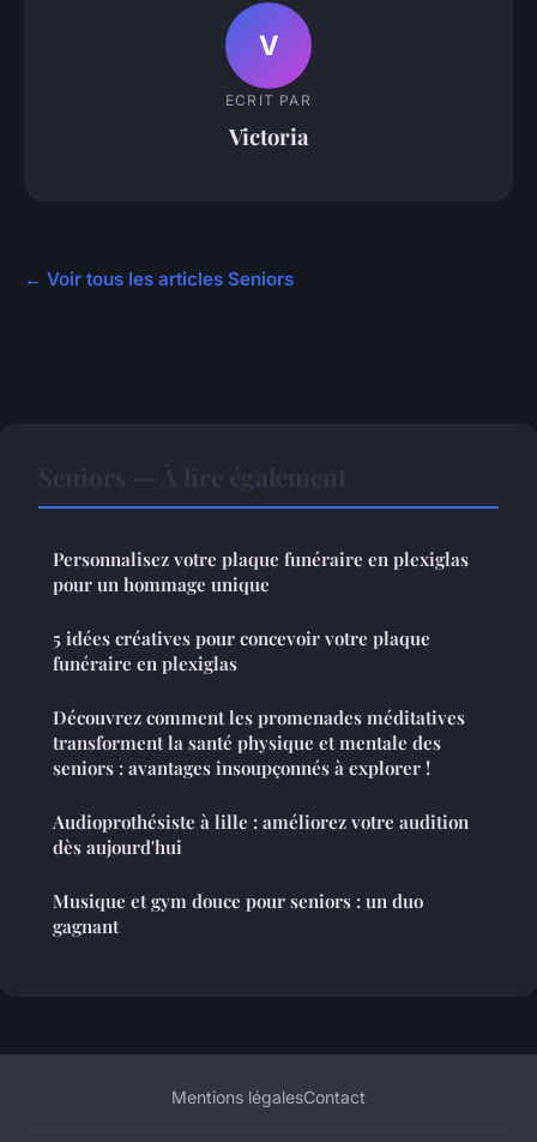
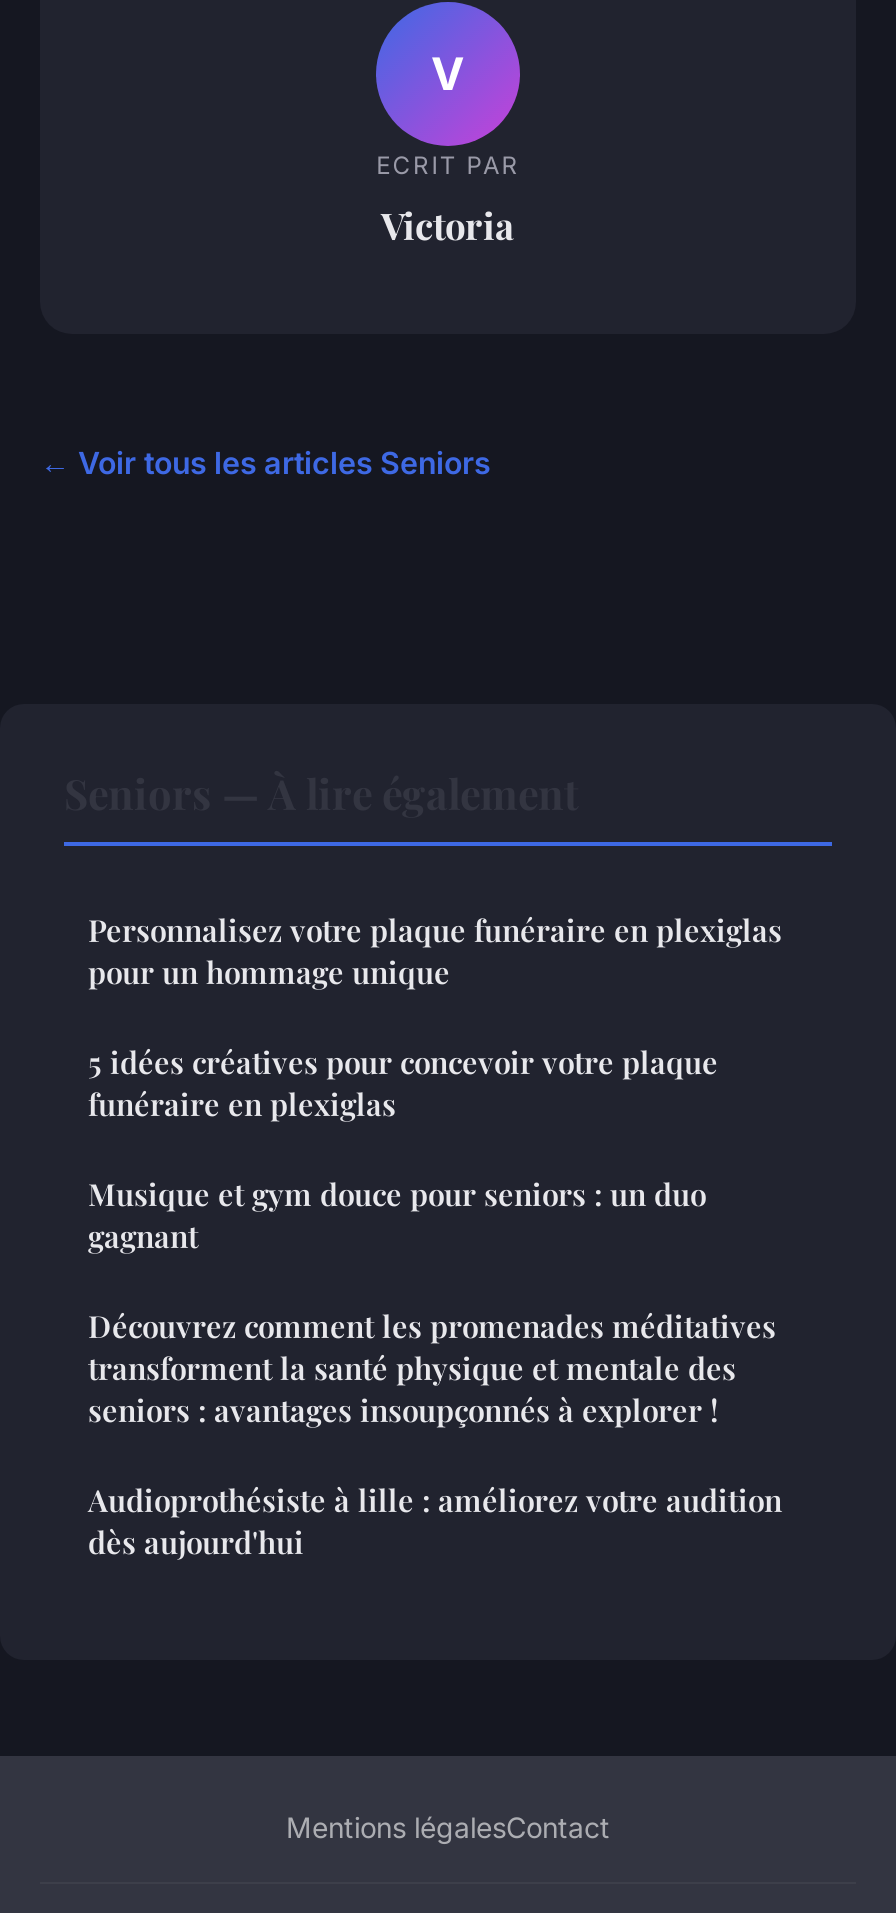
moved down: Découvrez comment les promenades méditatives | transforment la santé physique et mentale des | seniors : avantages insoupçonnés à explorer ! | Audioprothésiste à lille : améliorez votre audition | dès aujourd'hui

moved up: Musique et gym douce pour seniors : un duo | gagnant
